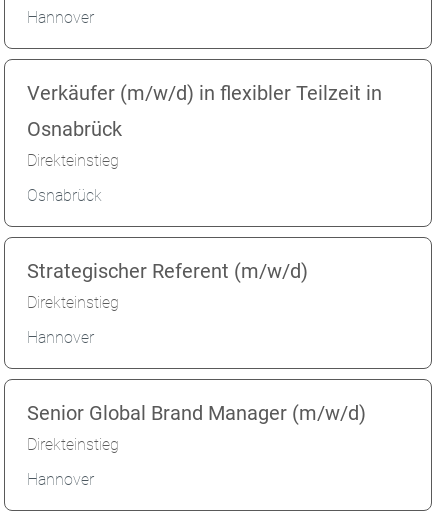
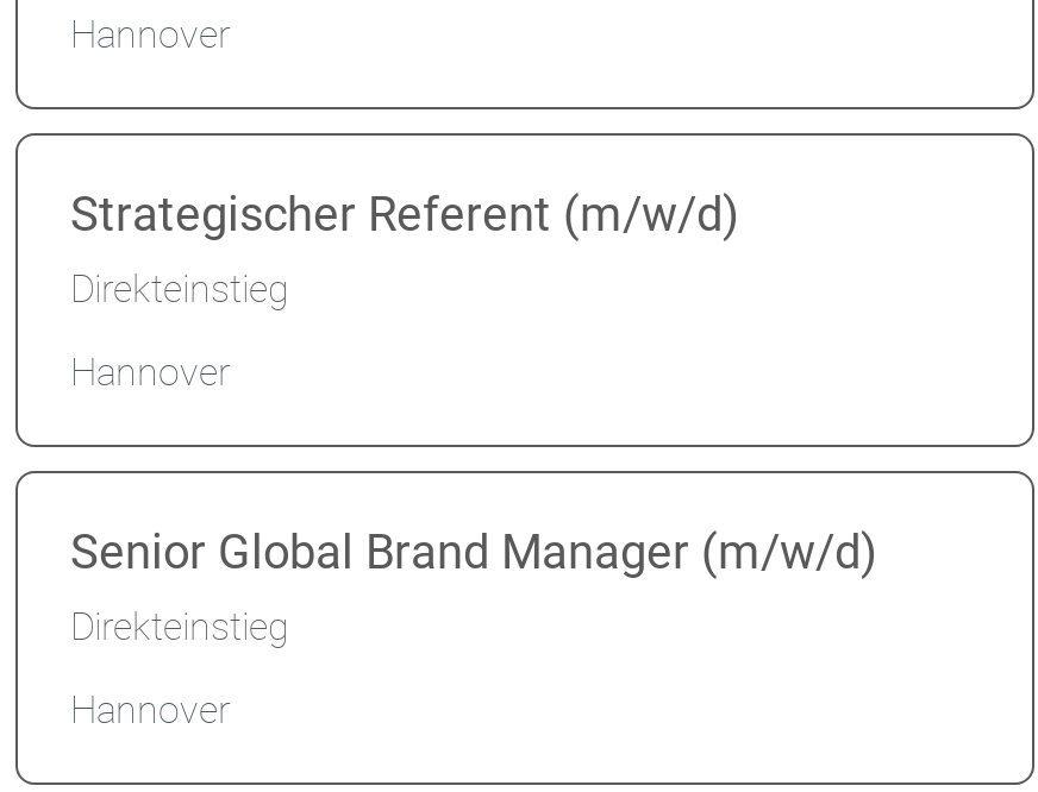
- Verkäufer (m/w/d) in flexibler Teilzeit in
- Osnabrück
- Direkteinstieg
- Osnabrück
